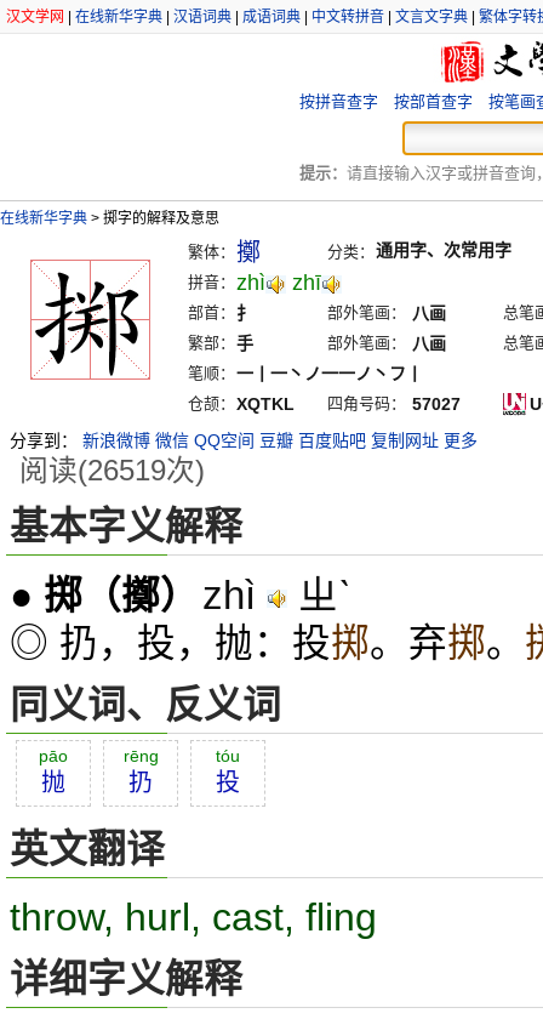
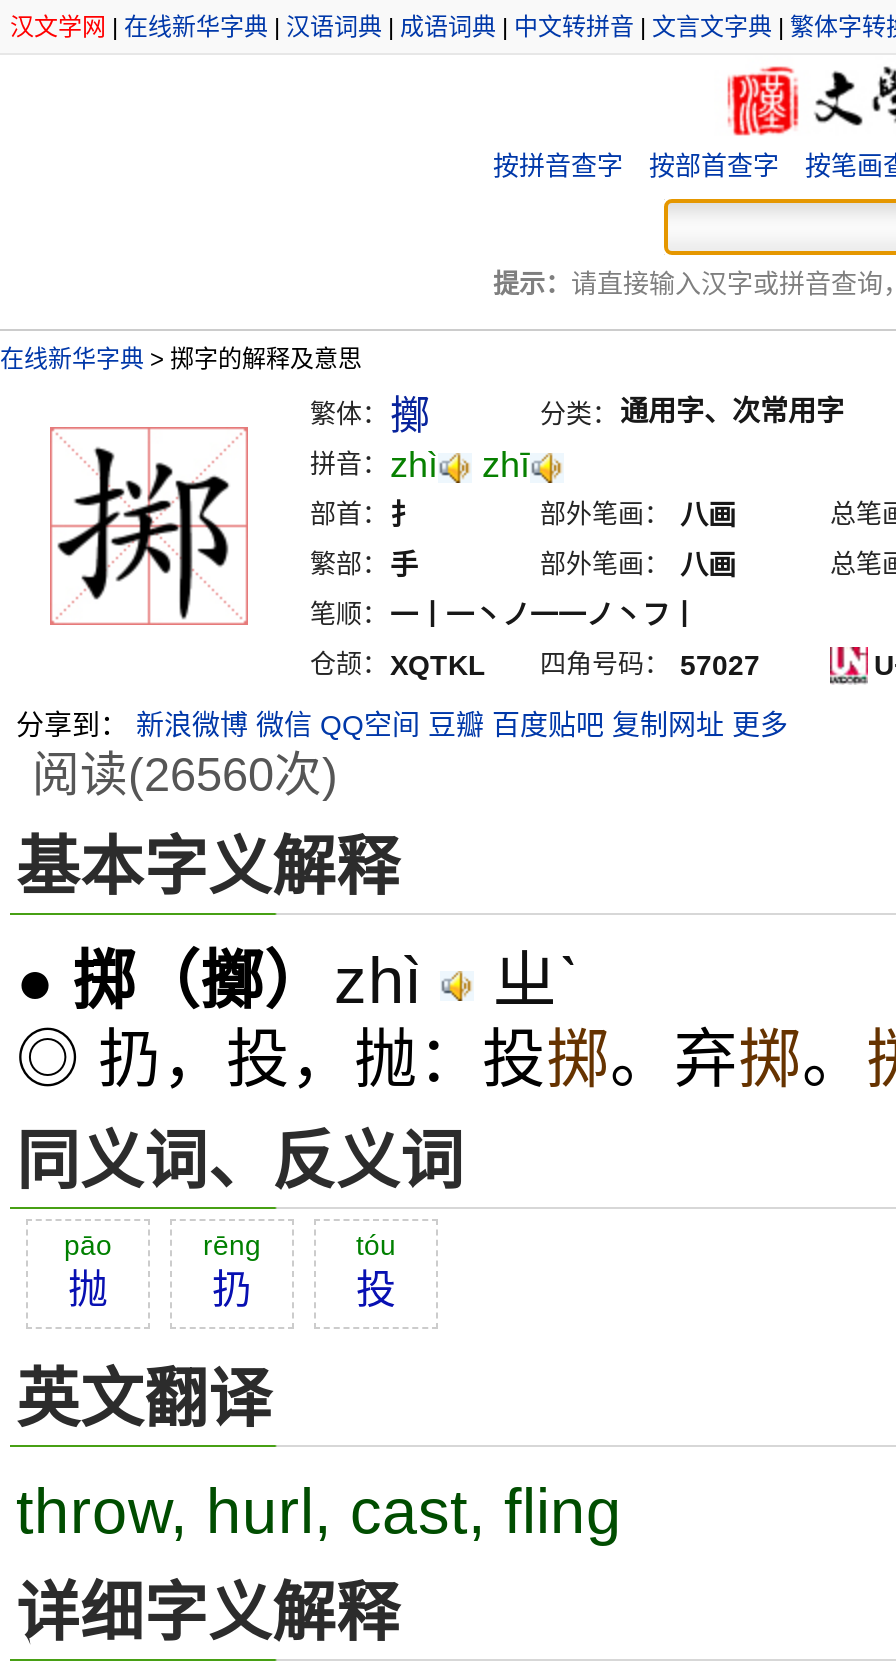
- 阅读(26519次)
+ 阅读(26560次)
